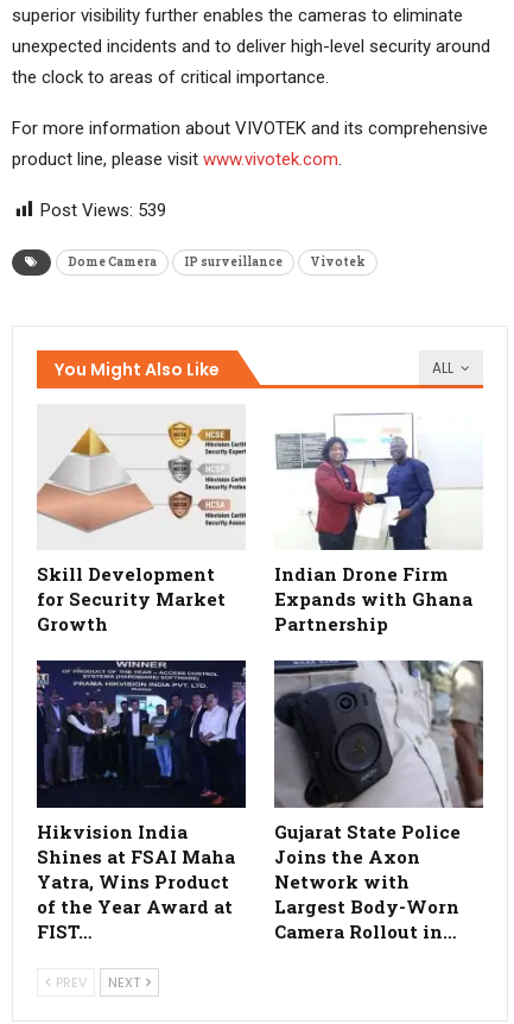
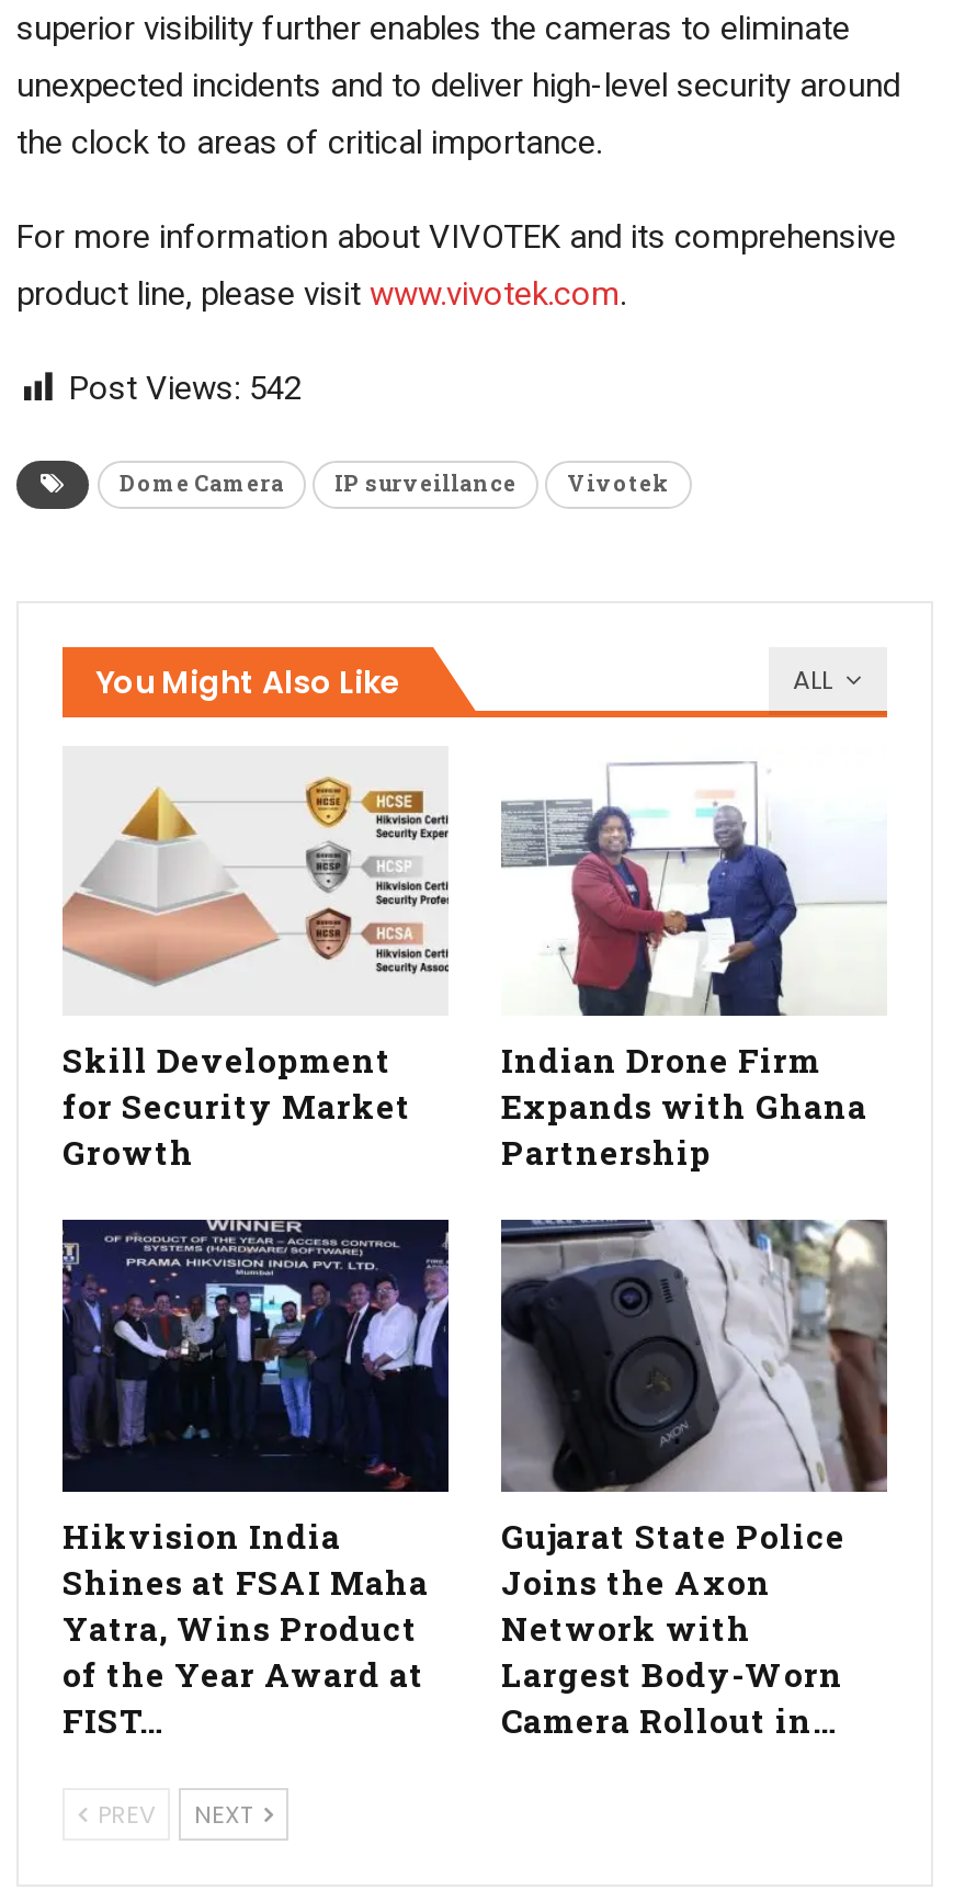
- Post Views: 539
+ Post Views: 542
